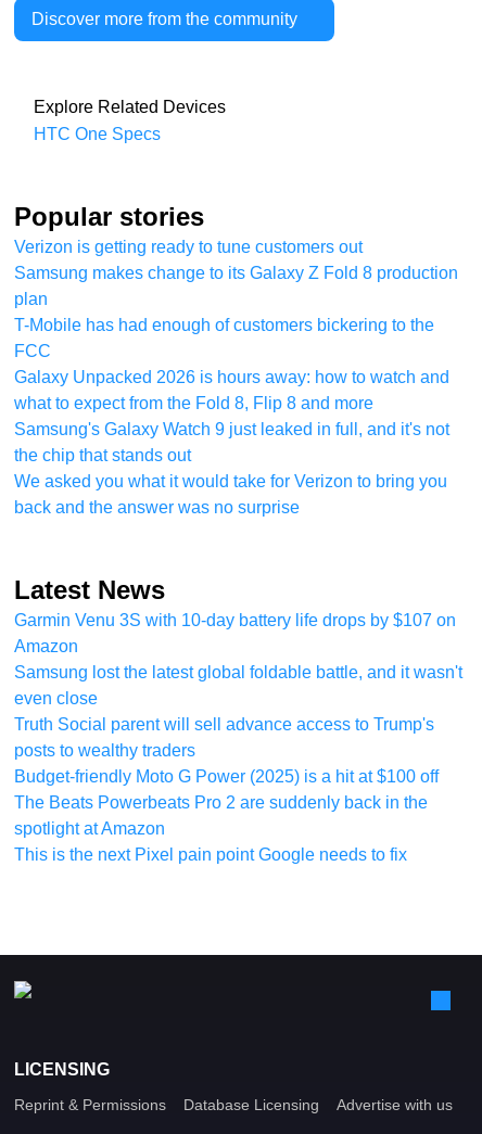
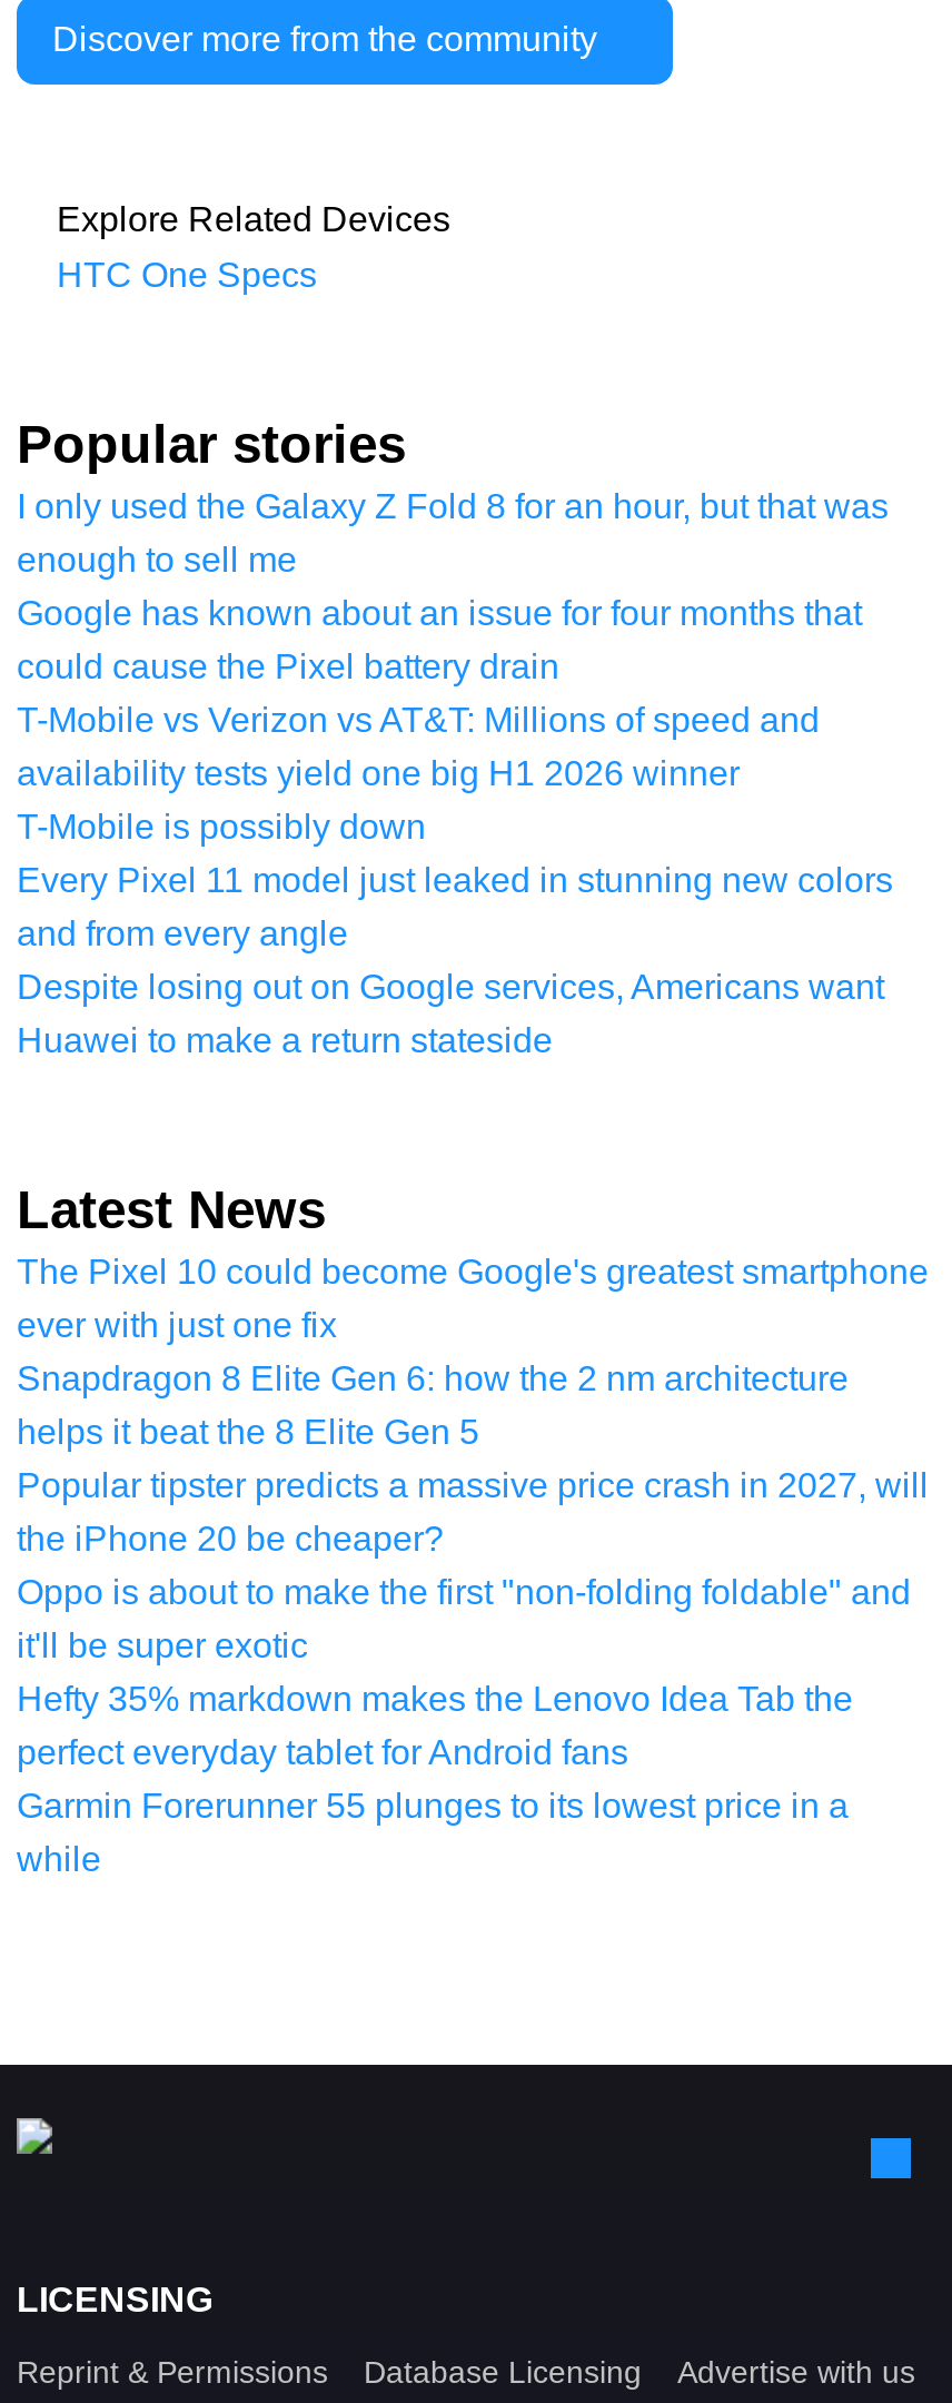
- Verizon is getting ready to tune customers out
- Samsung makes change to its Galaxy Z Fold 8 production
- plan
- T-Mobile has had enough of customers bickering to the
- FCC
- Galaxy Unpacked 2026 is hours away: how to watch and
- what to expect from the Fold 8, Flip 8 and more
- Samsung's Galaxy Watch 9 just leaked in full, and it's not
- the chip that stands out
- We asked you what it would take for Verizon to bring you
- back and the answer was no surprise
+ I only used the Galaxy Z Fold 8 for an hour, but that was
+ enough to sell me
+ Google has known about an issue for four months that
+ could cause the Pixel battery drain
+ T-Mobile vs Verizon vs AT&T: Millions of speed and
+ availability tests yield one big H1 2026 winner
+ T-Mobile is possibly down
+ Every Pixel 11 model just leaked in stunning new colors
+ and from every angle
+ Despite losing out on Google services, Americans want
+ Huawei to make a return stateside

- Garmin Venu 3S with 10-day battery life drops by $107 on
- Amazon
- Samsung lost the latest global foldable battle, and it wasn't
- even close
- Truth Social parent will sell advance access to Trump's
- posts to wealthy traders
- Budget-friendly Moto G Power (2025) is a hit at $100 off
- The Beats Powerbeats Pro 2 are suddenly back in the
- spotlight at Amazon
- This is the next Pixel pain point Google needs to fix
+ The Pixel 10 could become Google's greatest smartphone
+ ever with just one fix
+ Snapdragon 8 Elite Gen 6: how the 2 nm architecture
+ helps it beat the 8 Elite Gen 5
+ Popular tipster predicts a massive price crash in 2027, will
+ the iPhone 20 be cheaper?
+ Oppo is about to make the first "non-folding foldable" and
+ it'll be super exotic
+ Hefty 35% markdown makes the Lenovo Idea Tab the
+ perfect everyday tablet for Android fans
+ Garmin Forerunner 55 plunges to its lowest price in a
+ while
